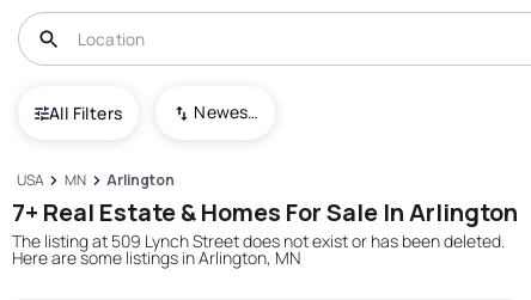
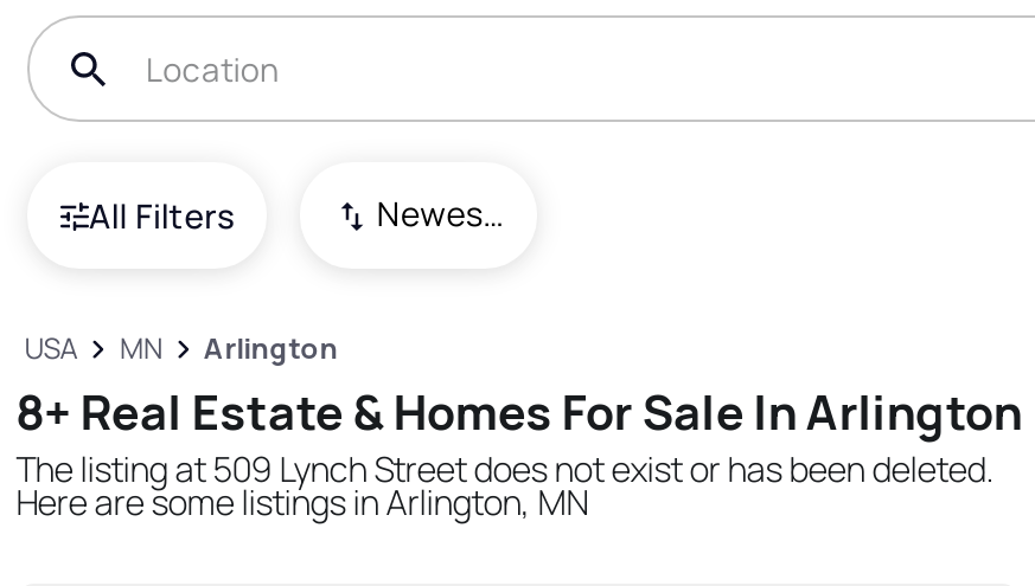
- 7+ Real Estate & Homes For Sale In Arlington
+ 8+ Real Estate & Homes For Sale In Arlington
